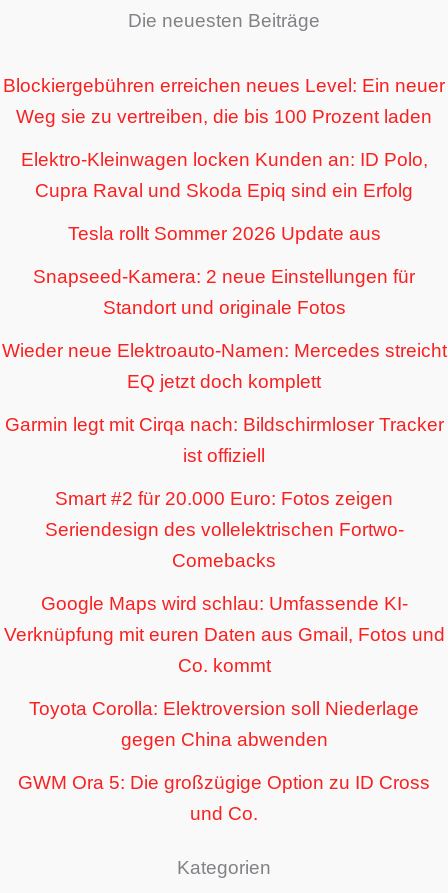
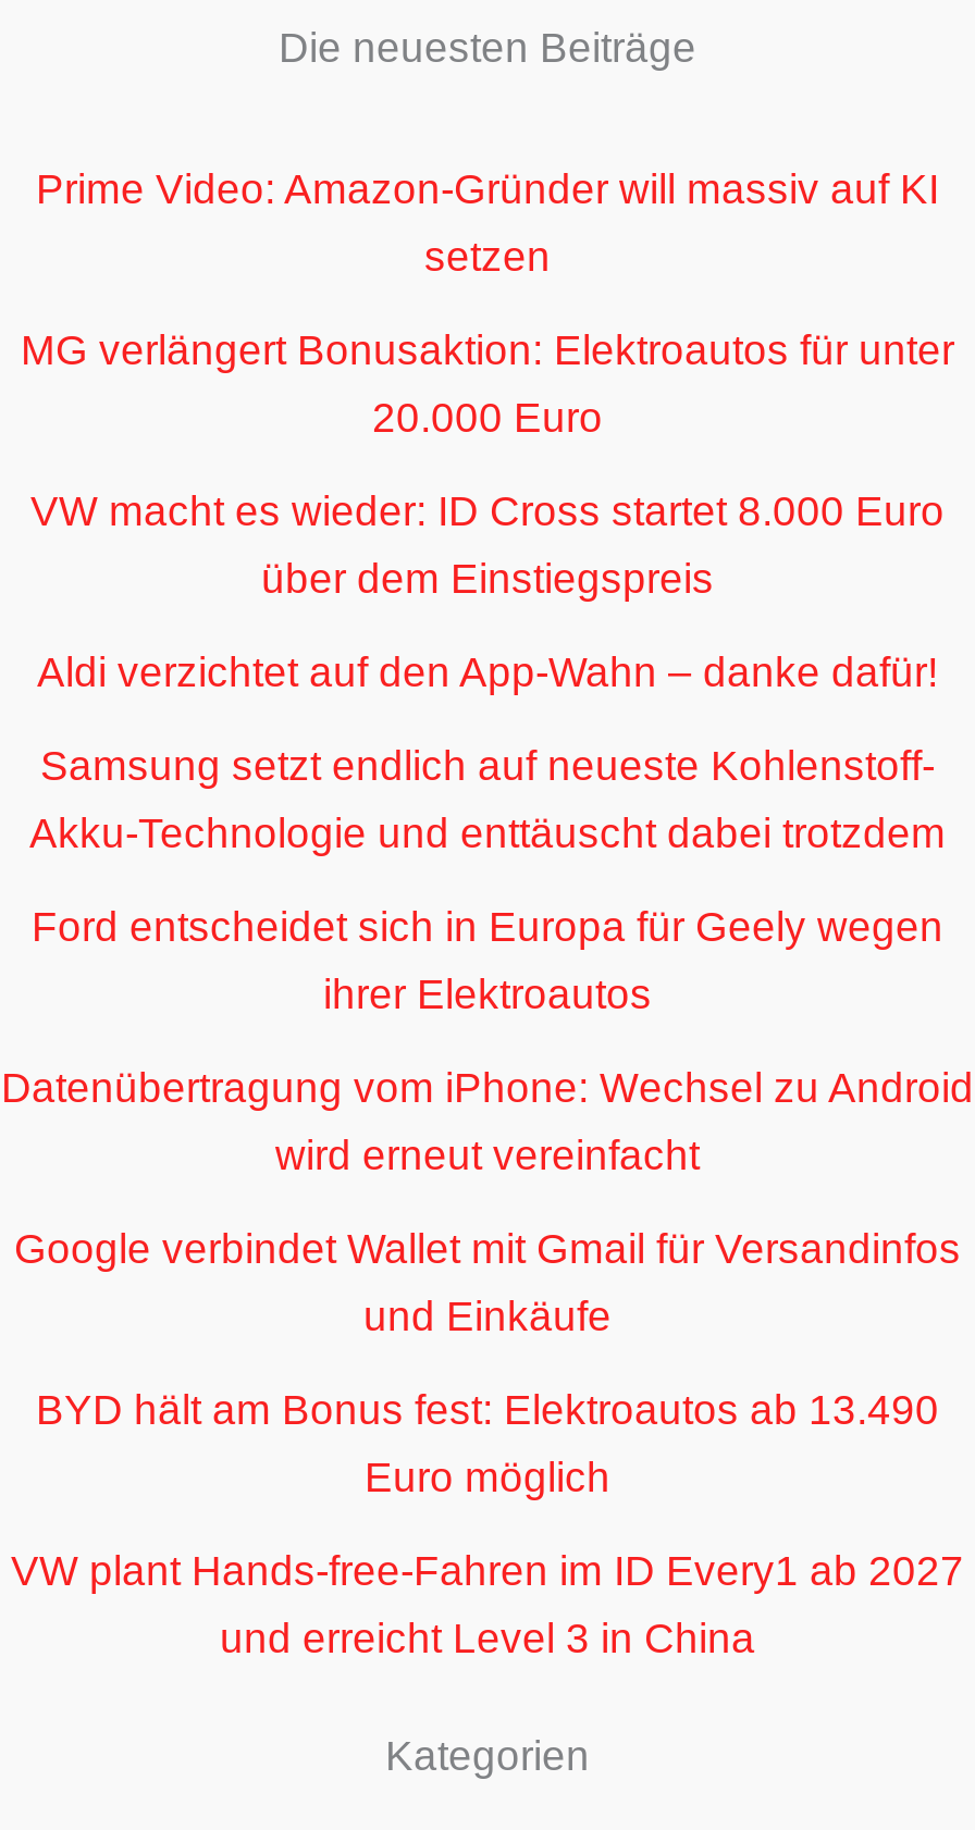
- Blockiergebühren erreichen neues Level: Ein neuer
- Weg sie zu vertreiben, die bis 100 Prozent laden
- Elektro-Kleinwagen locken Kunden an: ID Polo,
- Cupra Raval und Skoda Epiq sind ein Erfolg
- Tesla rollt Sommer 2026 Update aus
- Snapseed-Kamera: 2 neue Einstellungen für
- Standort und originale Fotos
- Wieder neue Elektroauto-Namen: Mercedes streicht
- EQ jetzt doch komplett
- Garmin legt mit Cirqa nach: Bildschirmloser Tracker
- ist offiziell
- Smart #2 für 20.000 Euro: Fotos zeigen
- Seriendesign des vollelektrischen Fortwo-
- Comebacks
- Google Maps wird schlau: Umfassende KI-
- Verknüpfung mit euren Daten aus Gmail, Fotos und
- Co. kommt
- Toyota Corolla: Elektroversion soll Niederlage
- gegen China abwenden
- GWM Ora 5: Die großzügige Option zu ID Cross
- und Co.
+ Prime Video: Amazon-Gründer will massiv auf KI
+ setzen
+ MG verlängert Bonusaktion: Elektroautos für unter
+ 20.000 Euro
+ VW macht es wieder: ID Cross startet 8.000 Euro
+ über dem Einstiegspreis
+ Aldi verzichtet auf den App-Wahn – danke dafür!
+ Samsung setzt endlich auf neueste Kohlenstoff-
+ Akku-Technologie und enttäuscht dabei trotzdem
+ Ford entscheidet sich in Europa für Geely wegen
+ ihrer Elektroautos
+ Datenübertragung vom iPhone: Wechsel zu Android
+ wird erneut vereinfacht
+ Google verbindet Wallet mit Gmail für Versandinfos
+ und Einkäufe
+ BYD hält am Bonus fest: Elektroautos ab 13.490
+ Euro möglich
+ VW plant Hands-free-Fahren im ID Every1 ab 2027
+ und erreicht Level 3 in China
